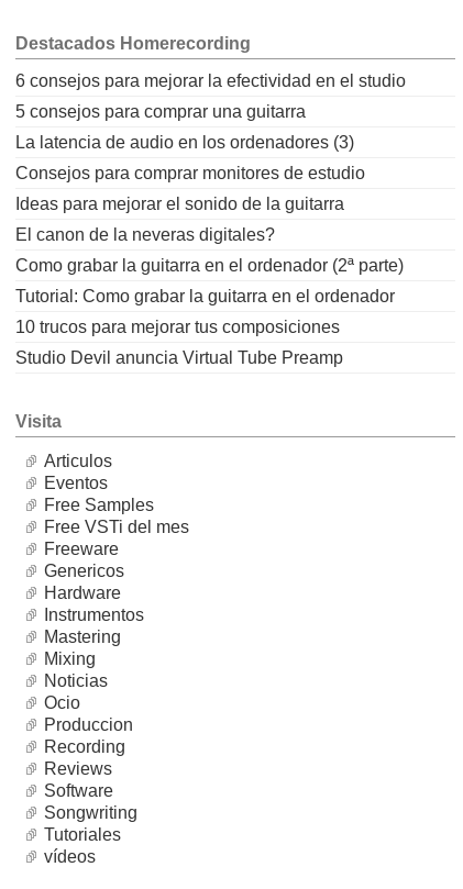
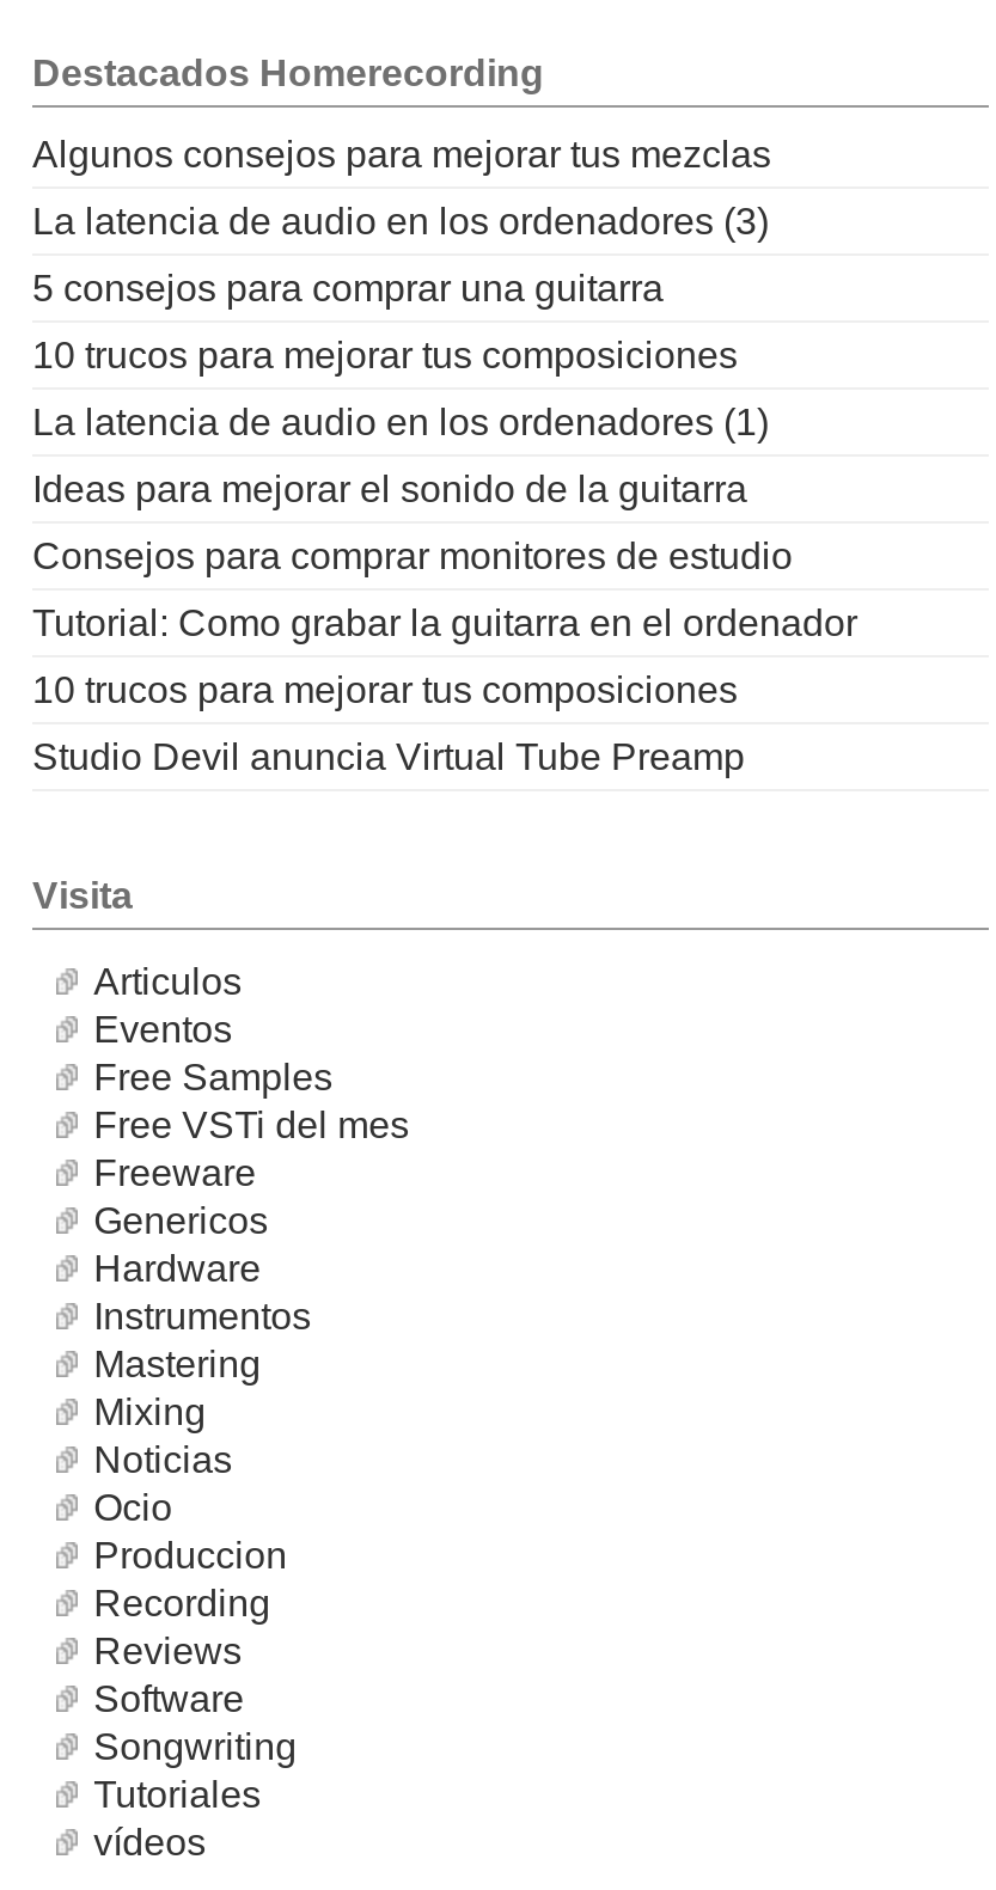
- 6 consejos para mejorar la efectividad en el studio
+ Algunos consejos para mejorar tus mezclas

moved down: 5 consejos para comprar una guitarra

+ 10 trucos para mejorar tus composiciones
+ La latencia de audio en los ordenadores (1)

moved up: La latencia de audio en los ordenadores (3)

moved down: Consejos para comprar monitores de estudio

moved up: Ideas para mejorar el sonido de la guitarra

- El canon de la neveras digitales?
- Como grabar la guitarra en el ordenador (2ª parte)
